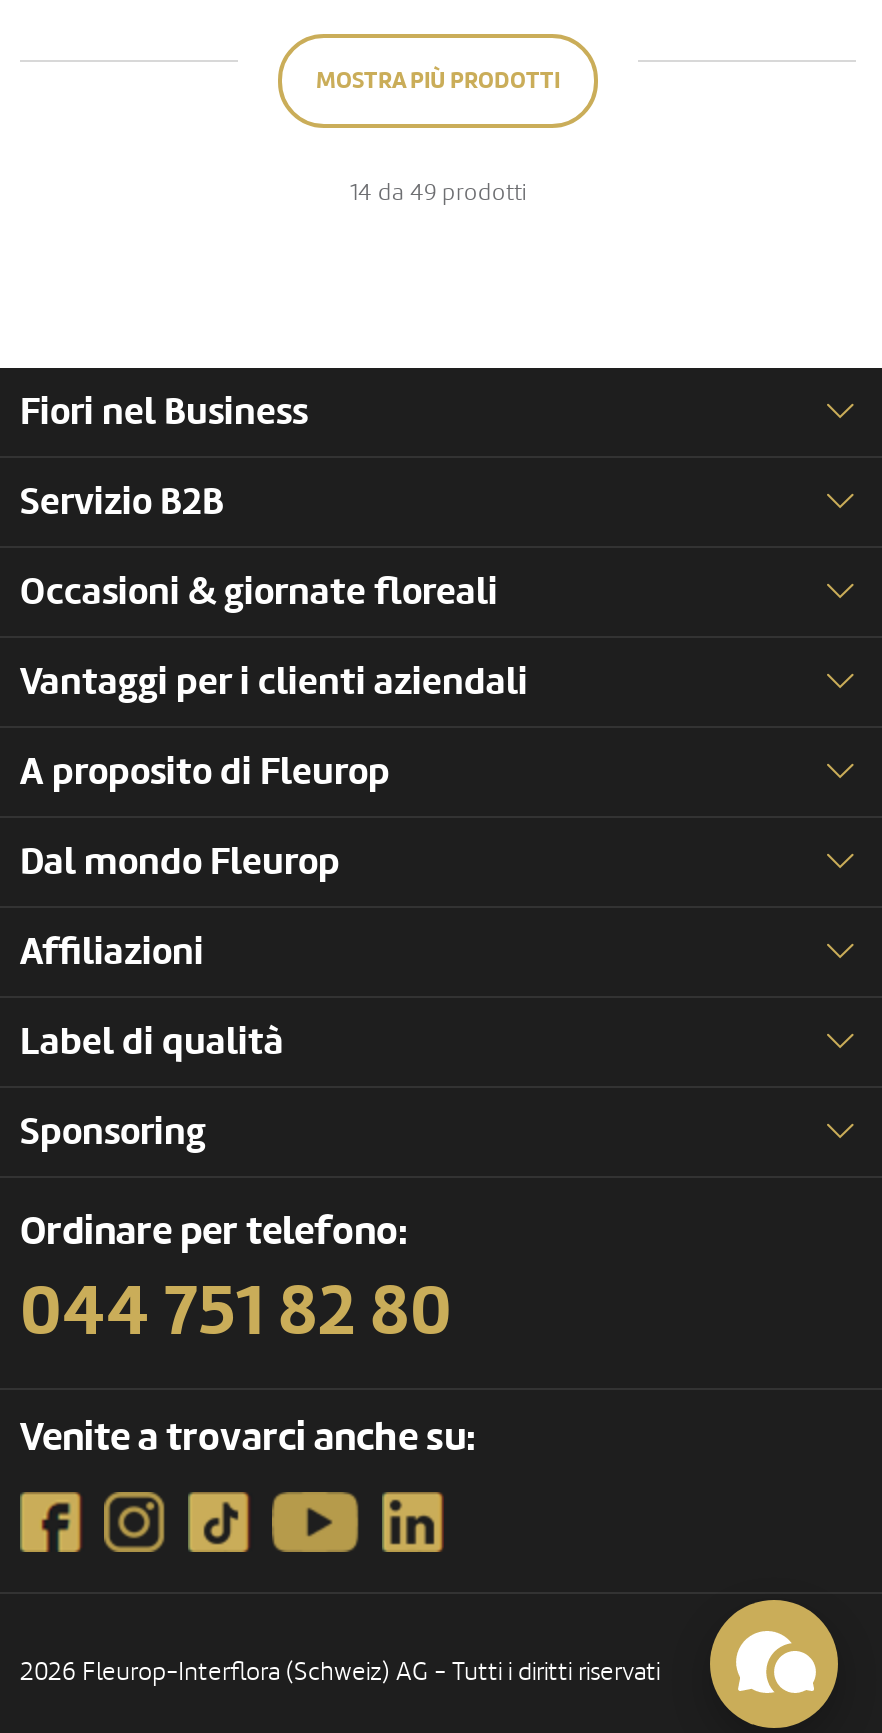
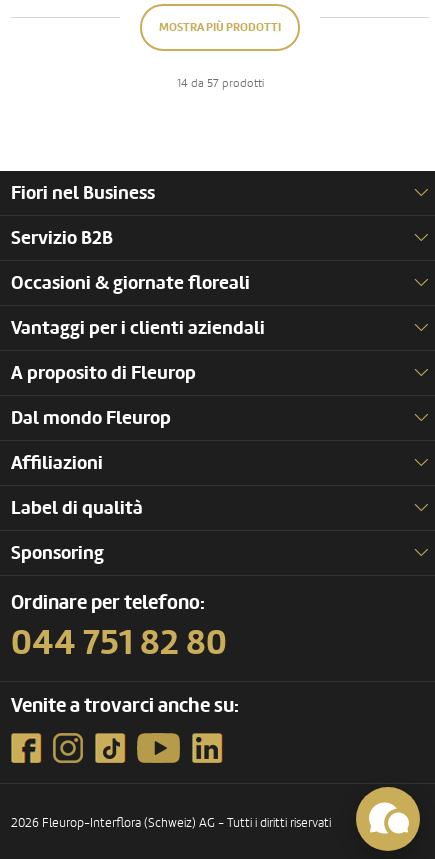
- 14 da 49 prodotti
+ 14 da 57 prodotti
